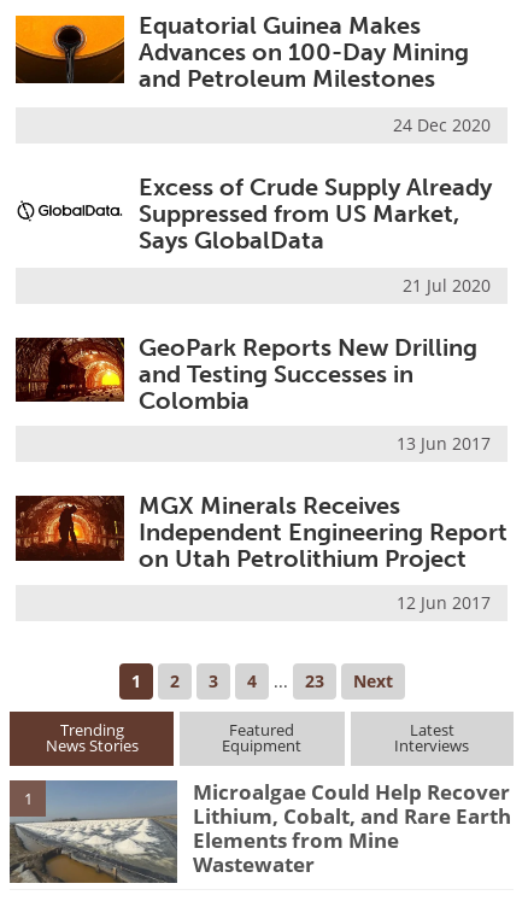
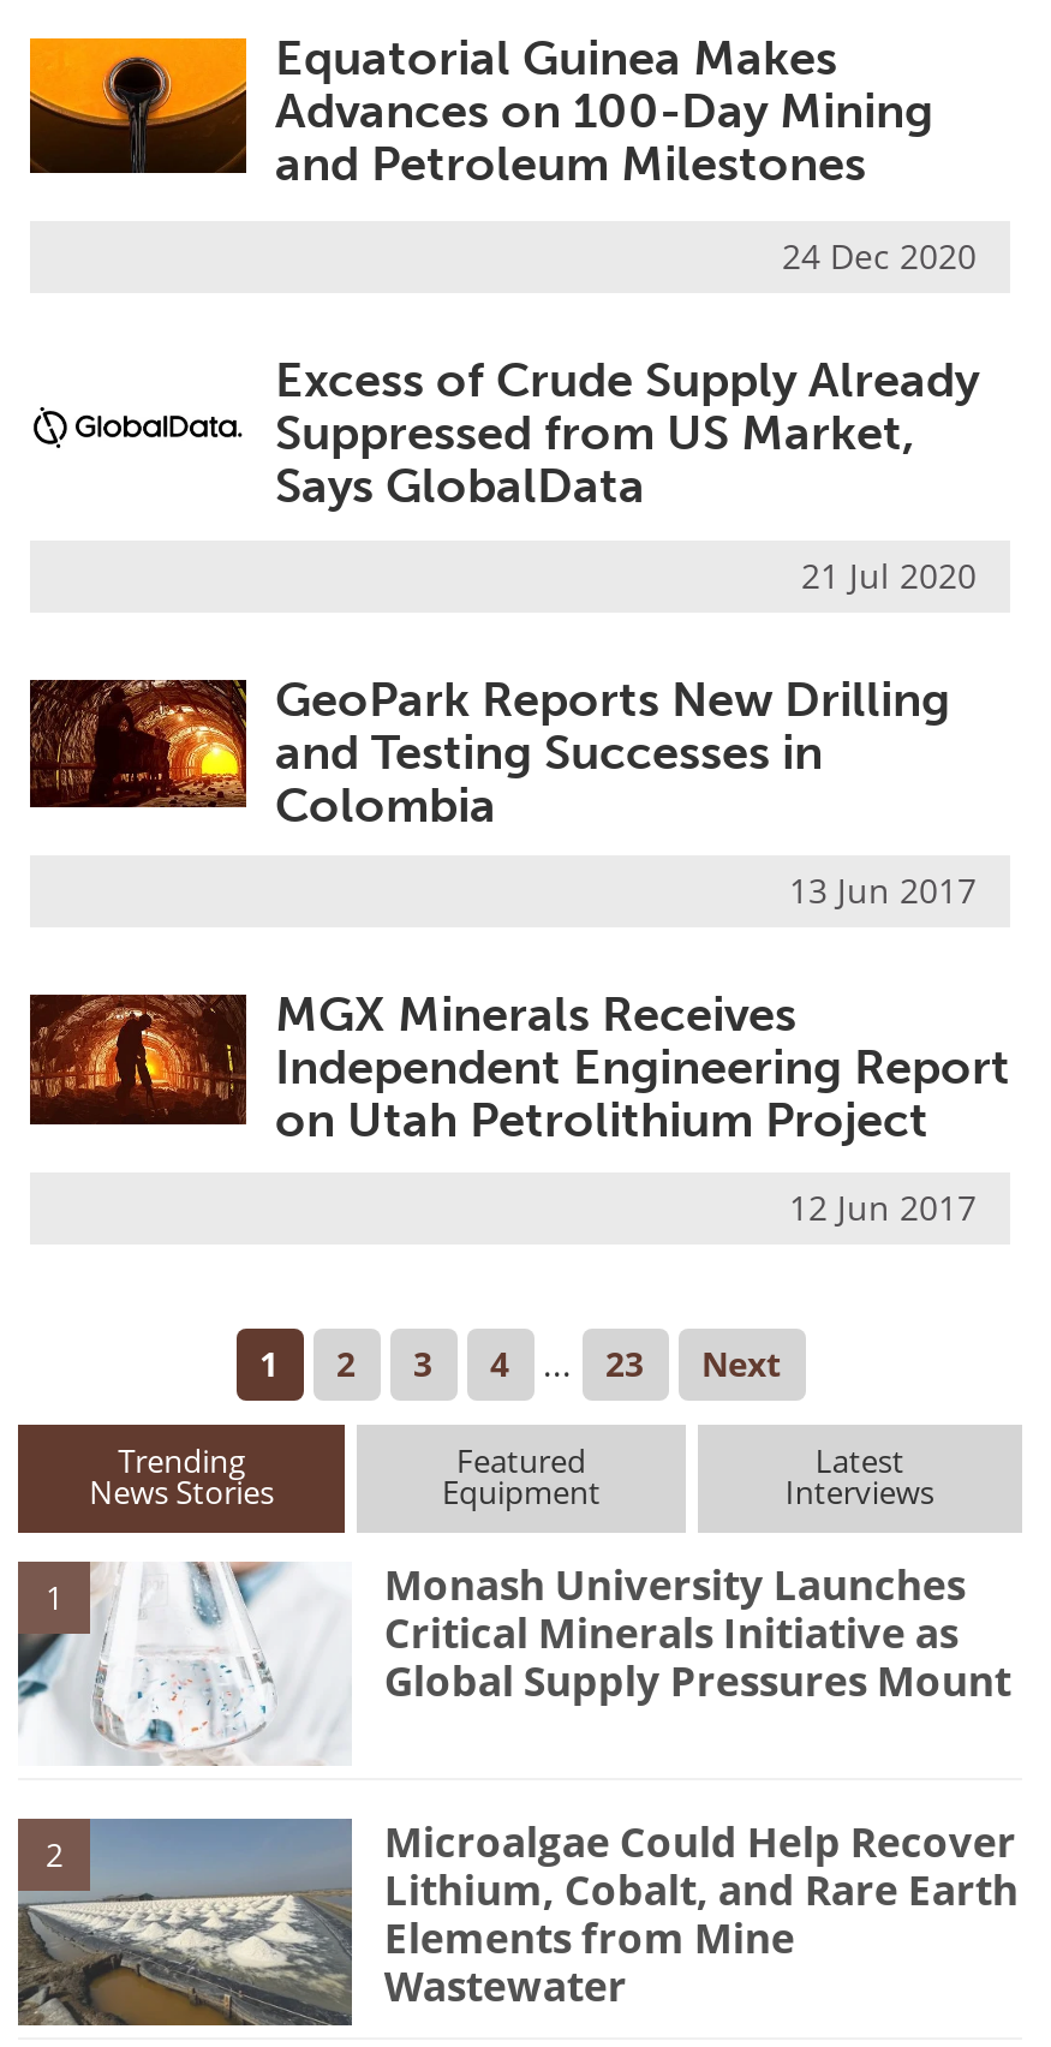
+ [image]
+ Monash University Launches
+ Critical Minerals Initiative as
+ Global Supply Pressures Mount
+ 2
